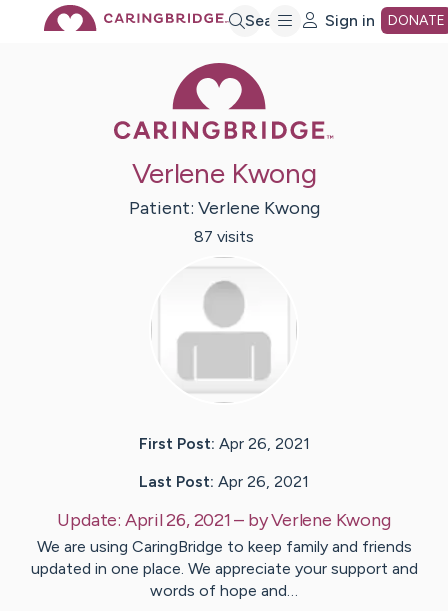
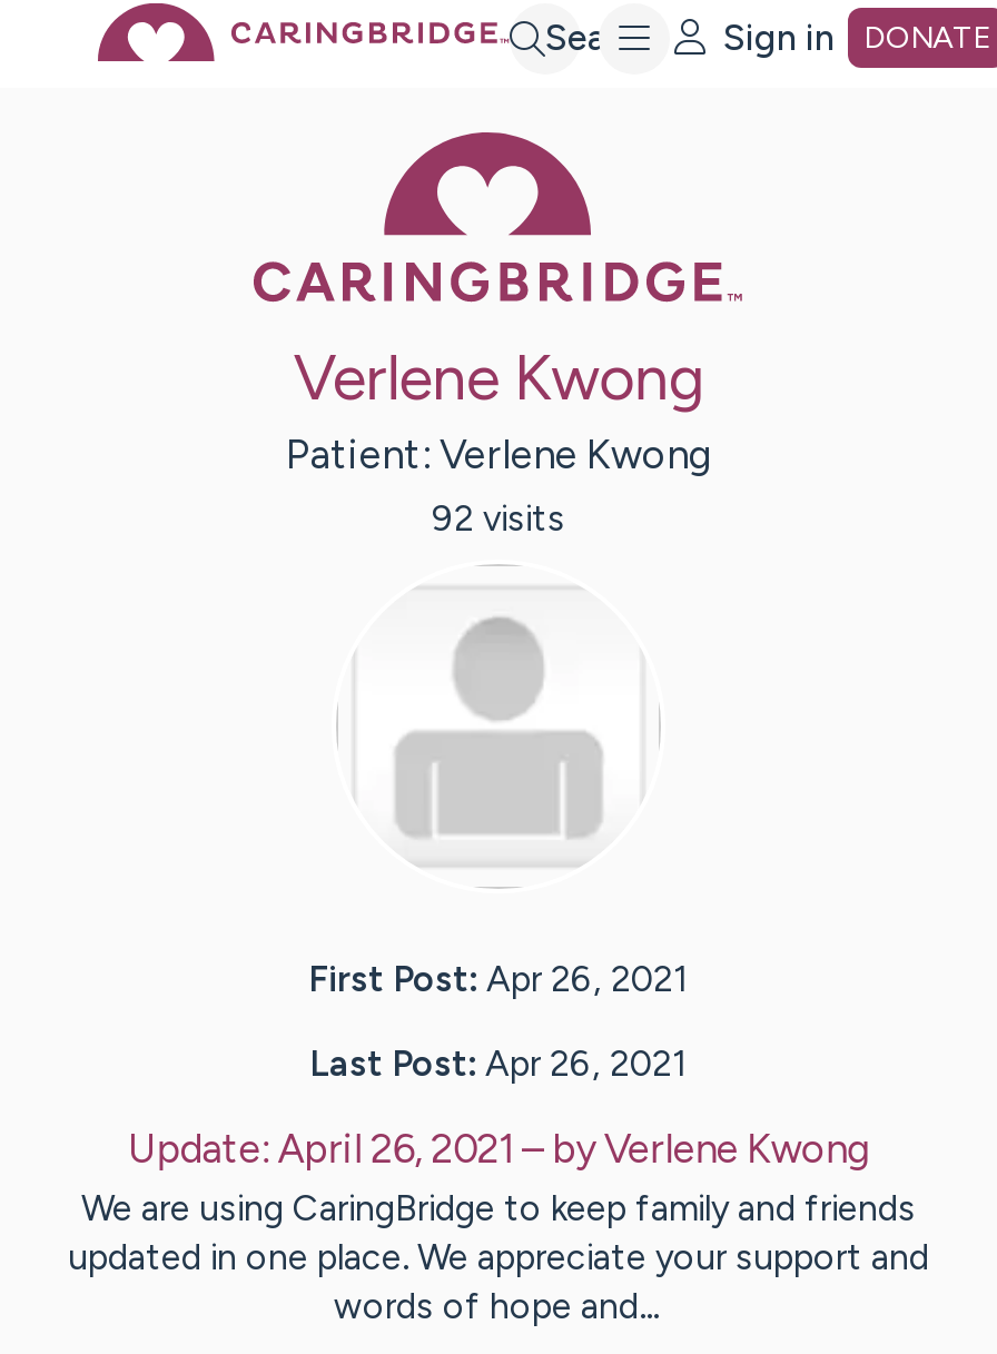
- 87 visits
+ 92 visits
